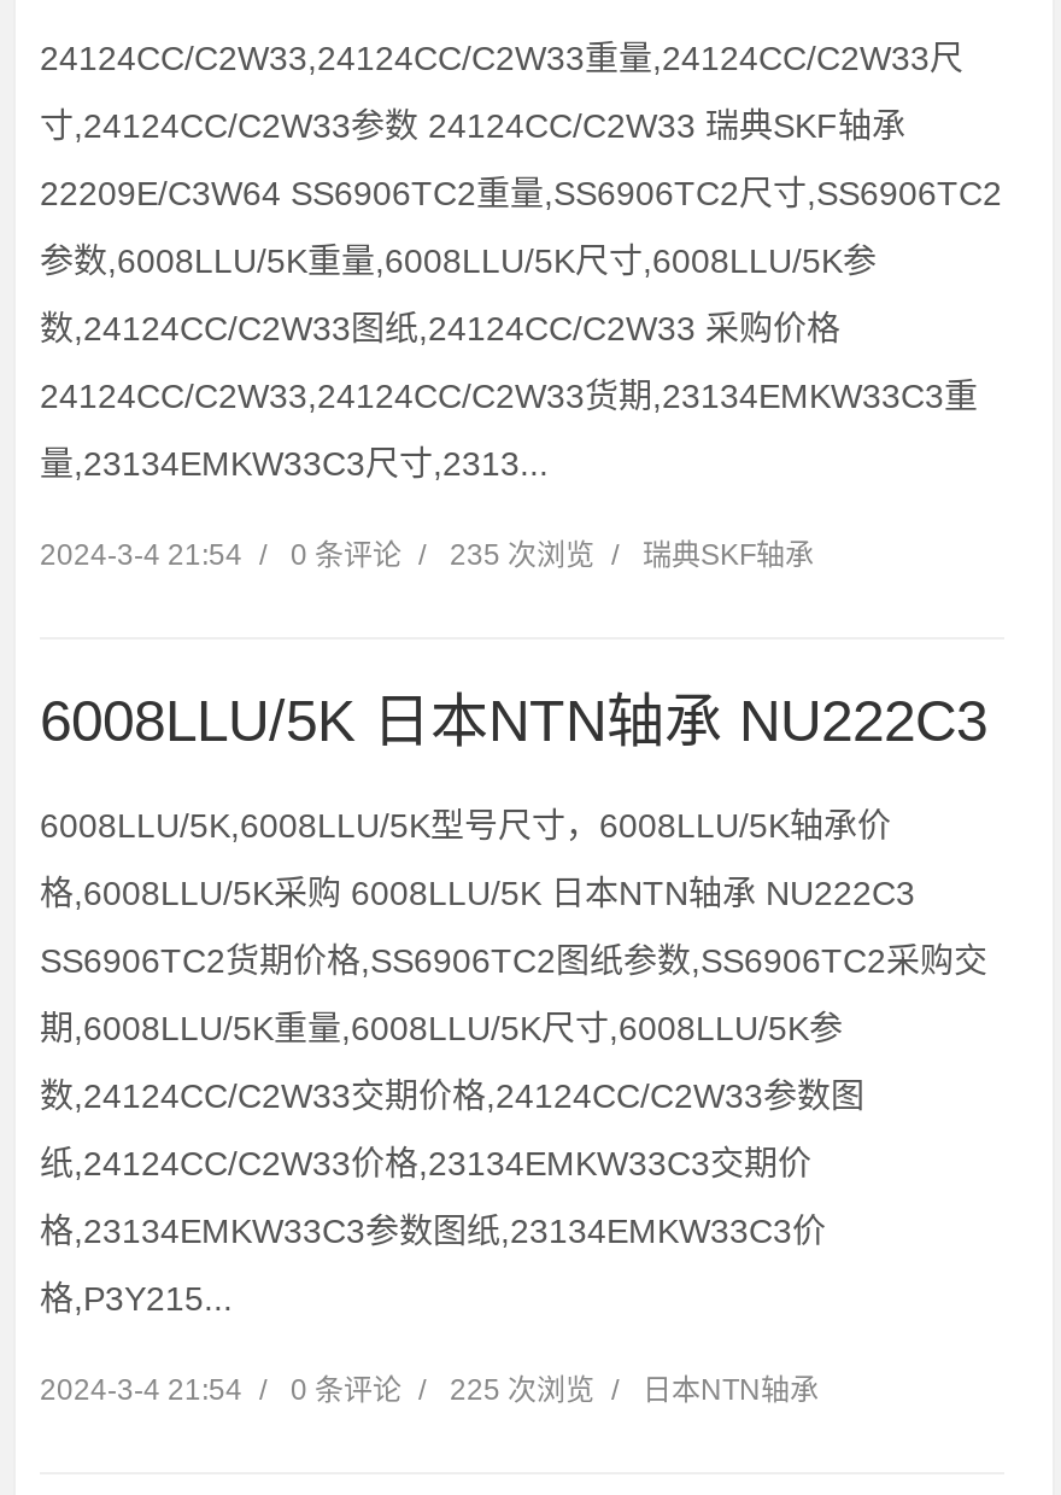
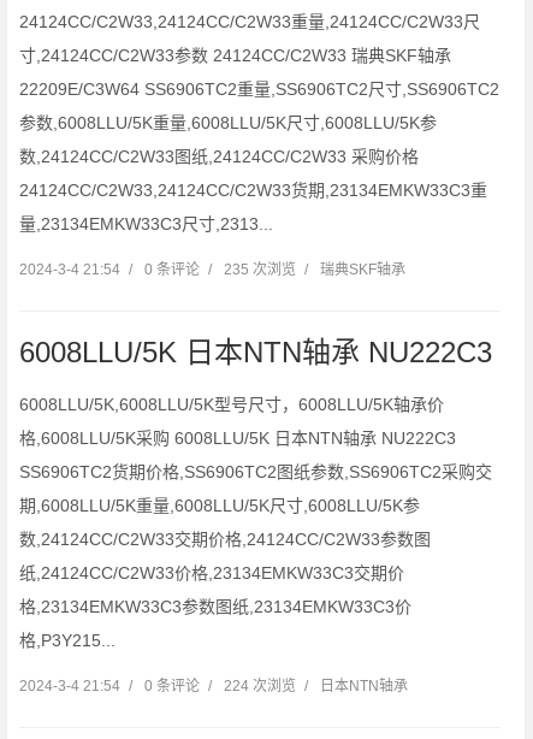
- 2024-3-4 21:54 / 0 条评论 / 225 次浏览 / 日本NTN轴承
+ 2024-3-4 21:54 / 0 条评论 / 224 次浏览 / 日本NTN轴承
